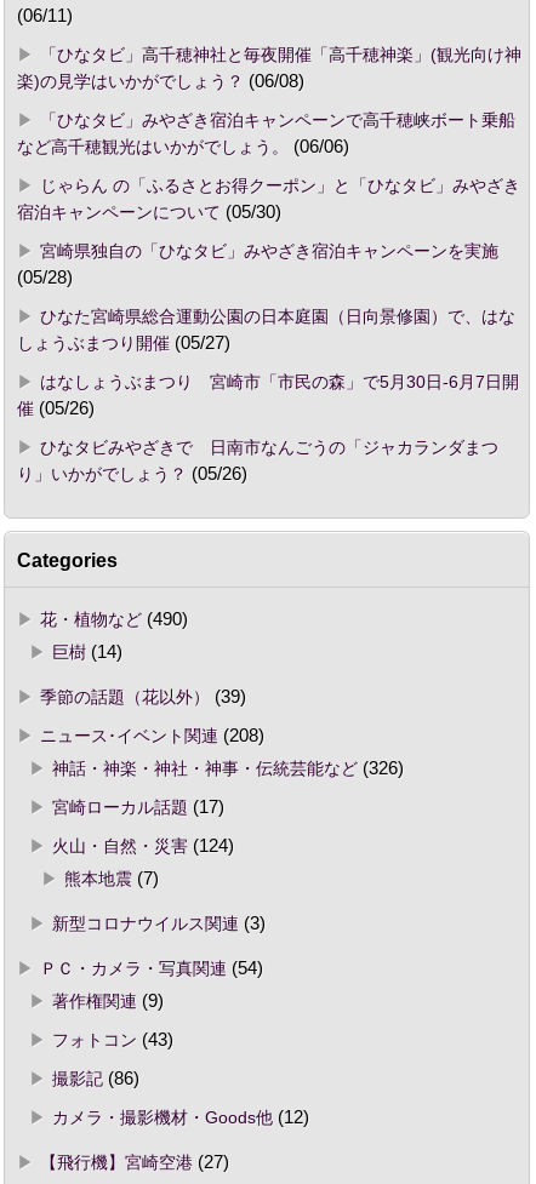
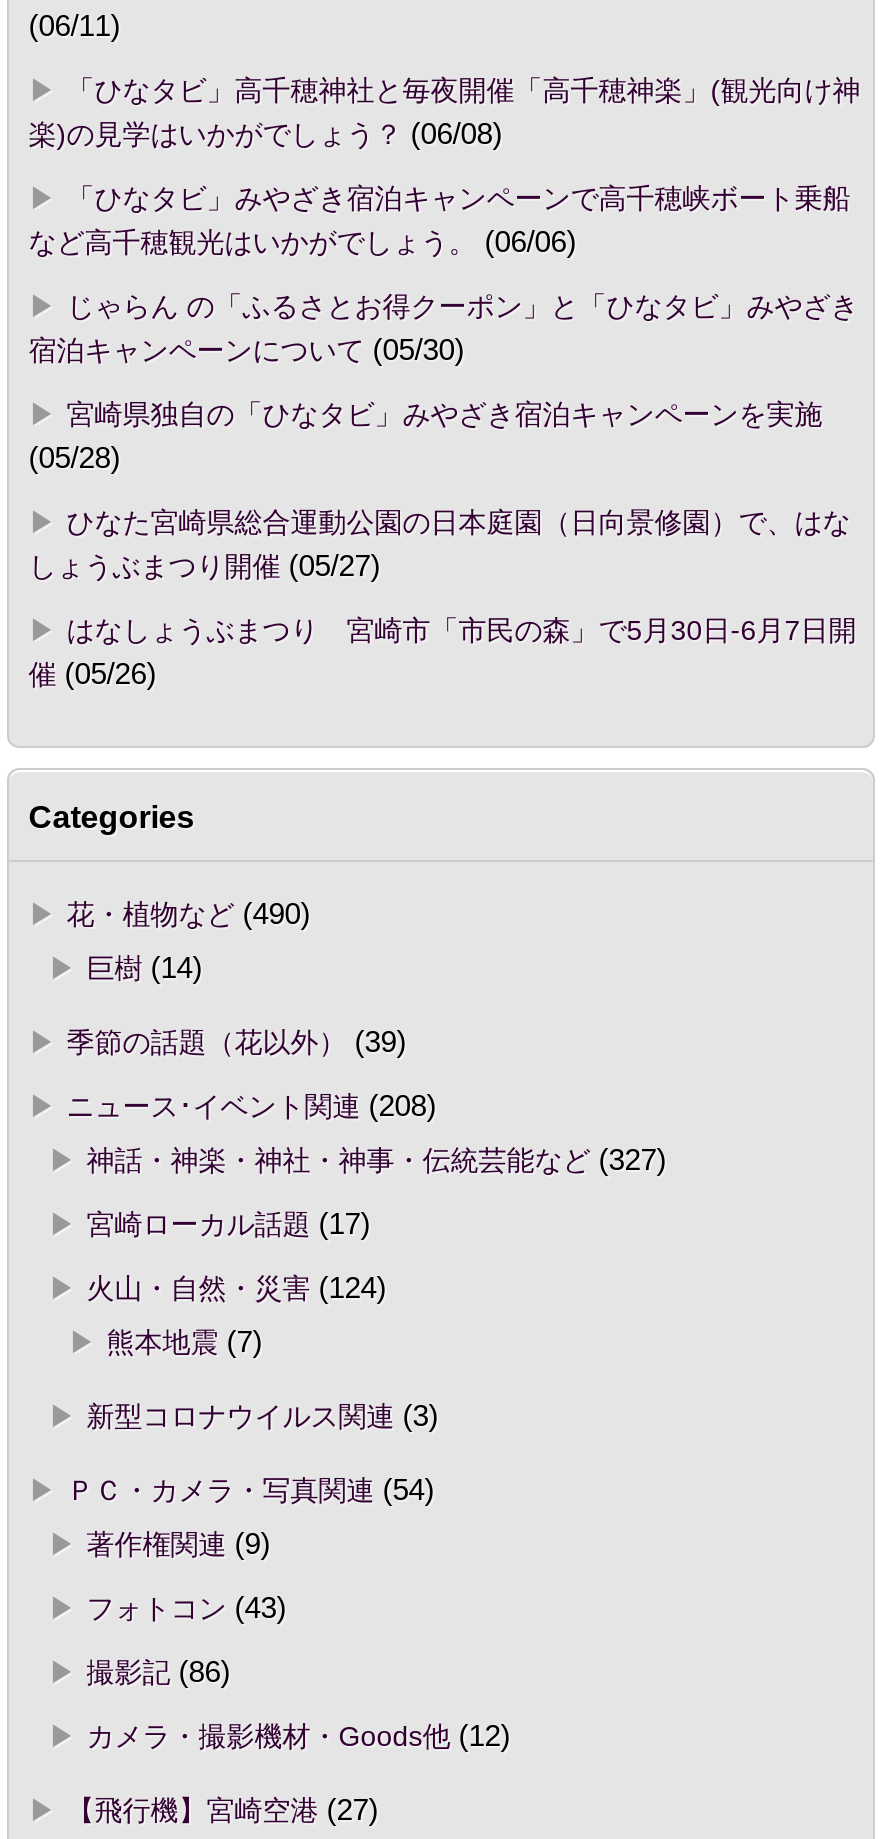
- ひなタビみやざきで 日南市なんごうの「ジャカランダまつ
- り」いかがでしょう？(05/26)

- 神話・神楽・神社・神事・伝統芸能など(326)
+ 神話・神楽・神社・神事・伝統芸能など(327)
